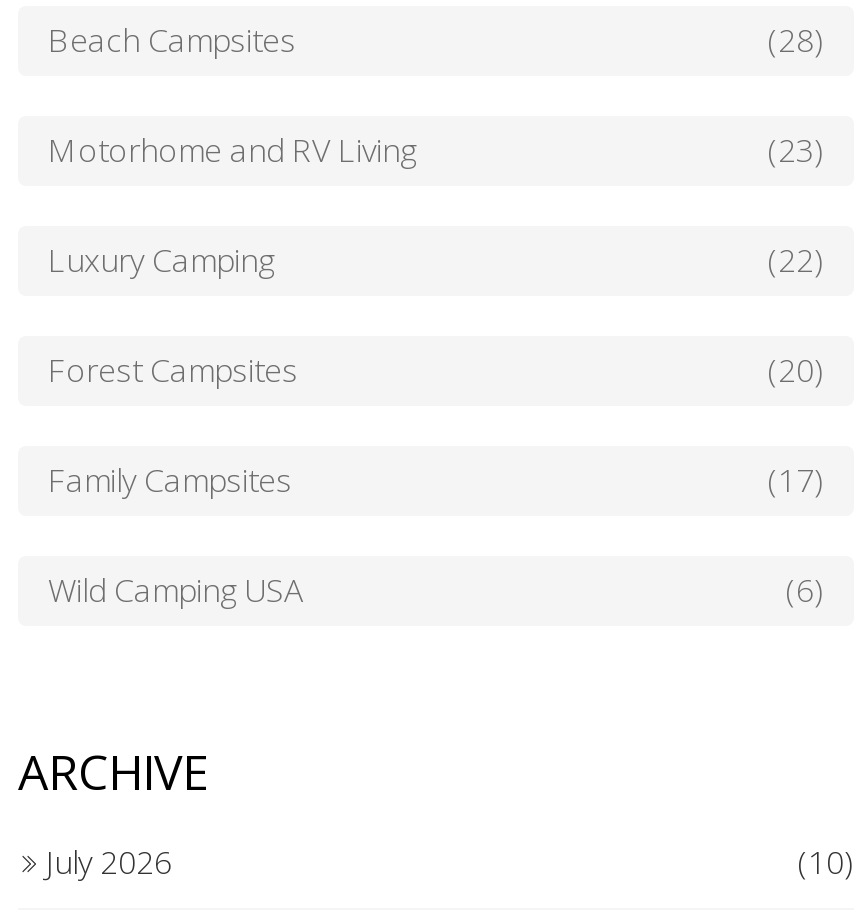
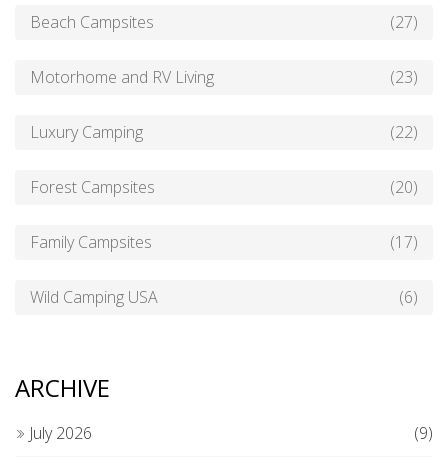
- (28)
+ (27)

- (10)
+ (9)
